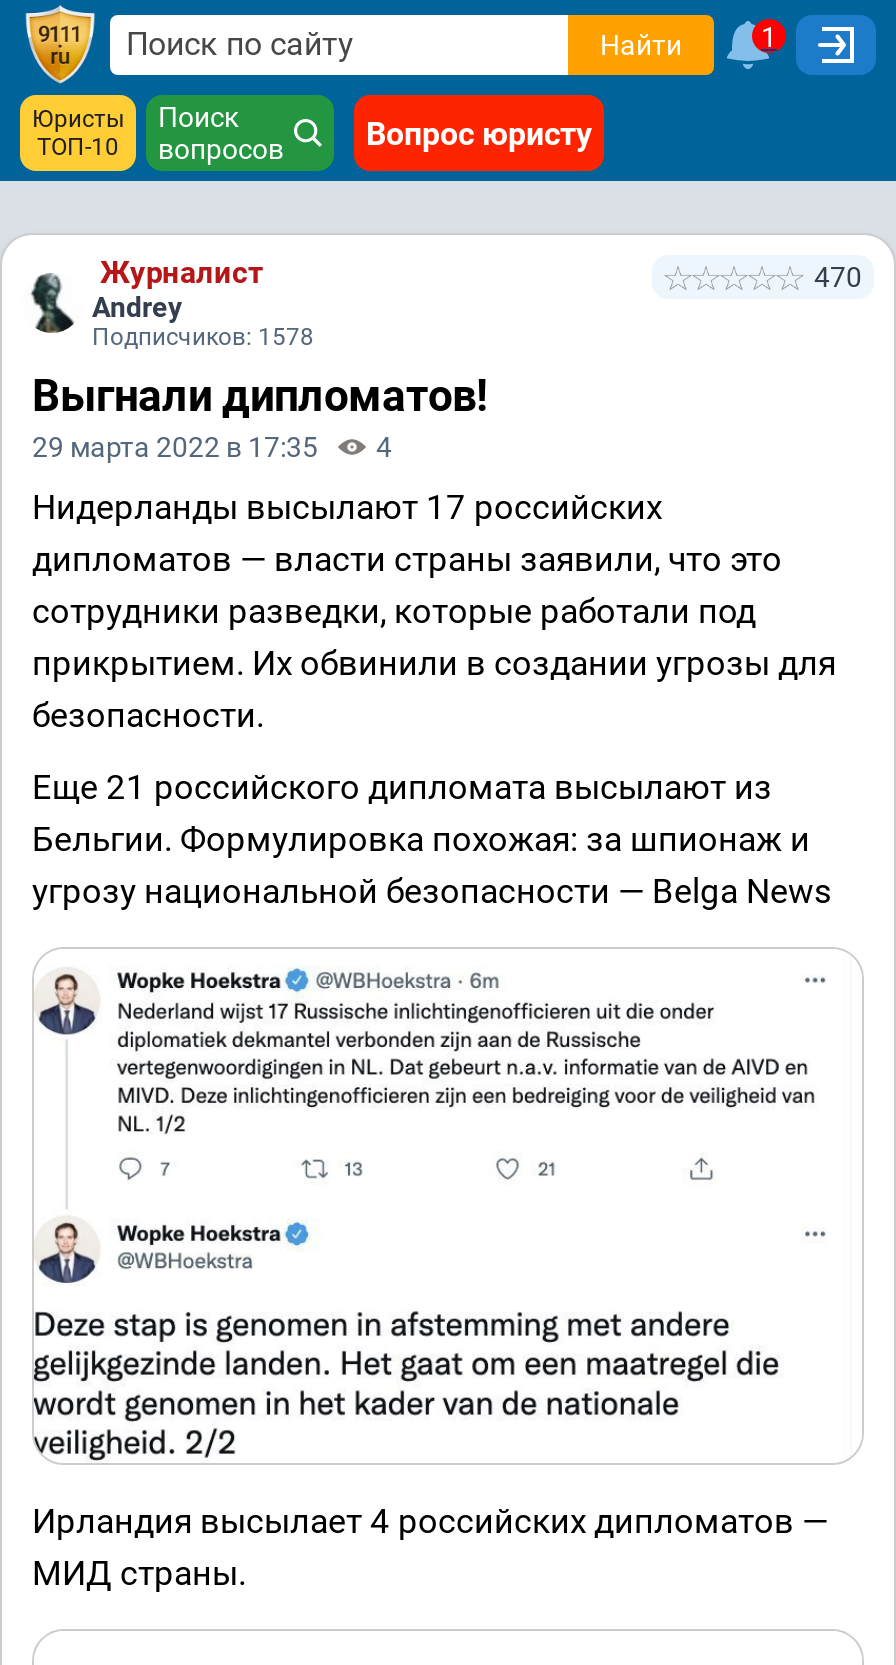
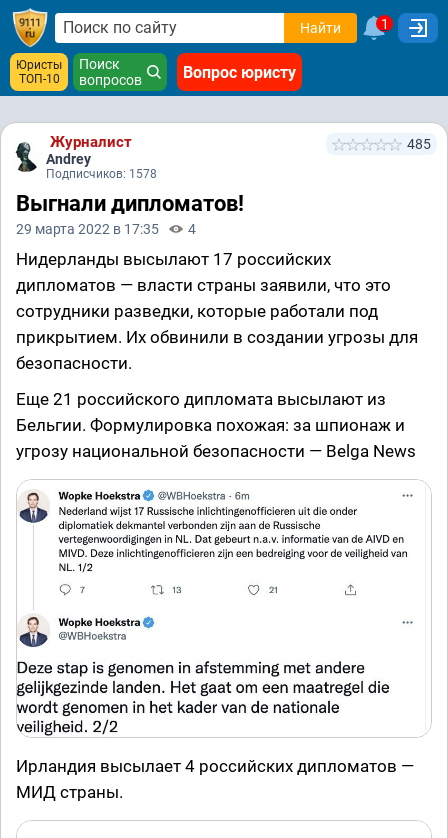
- 470
+ 485
